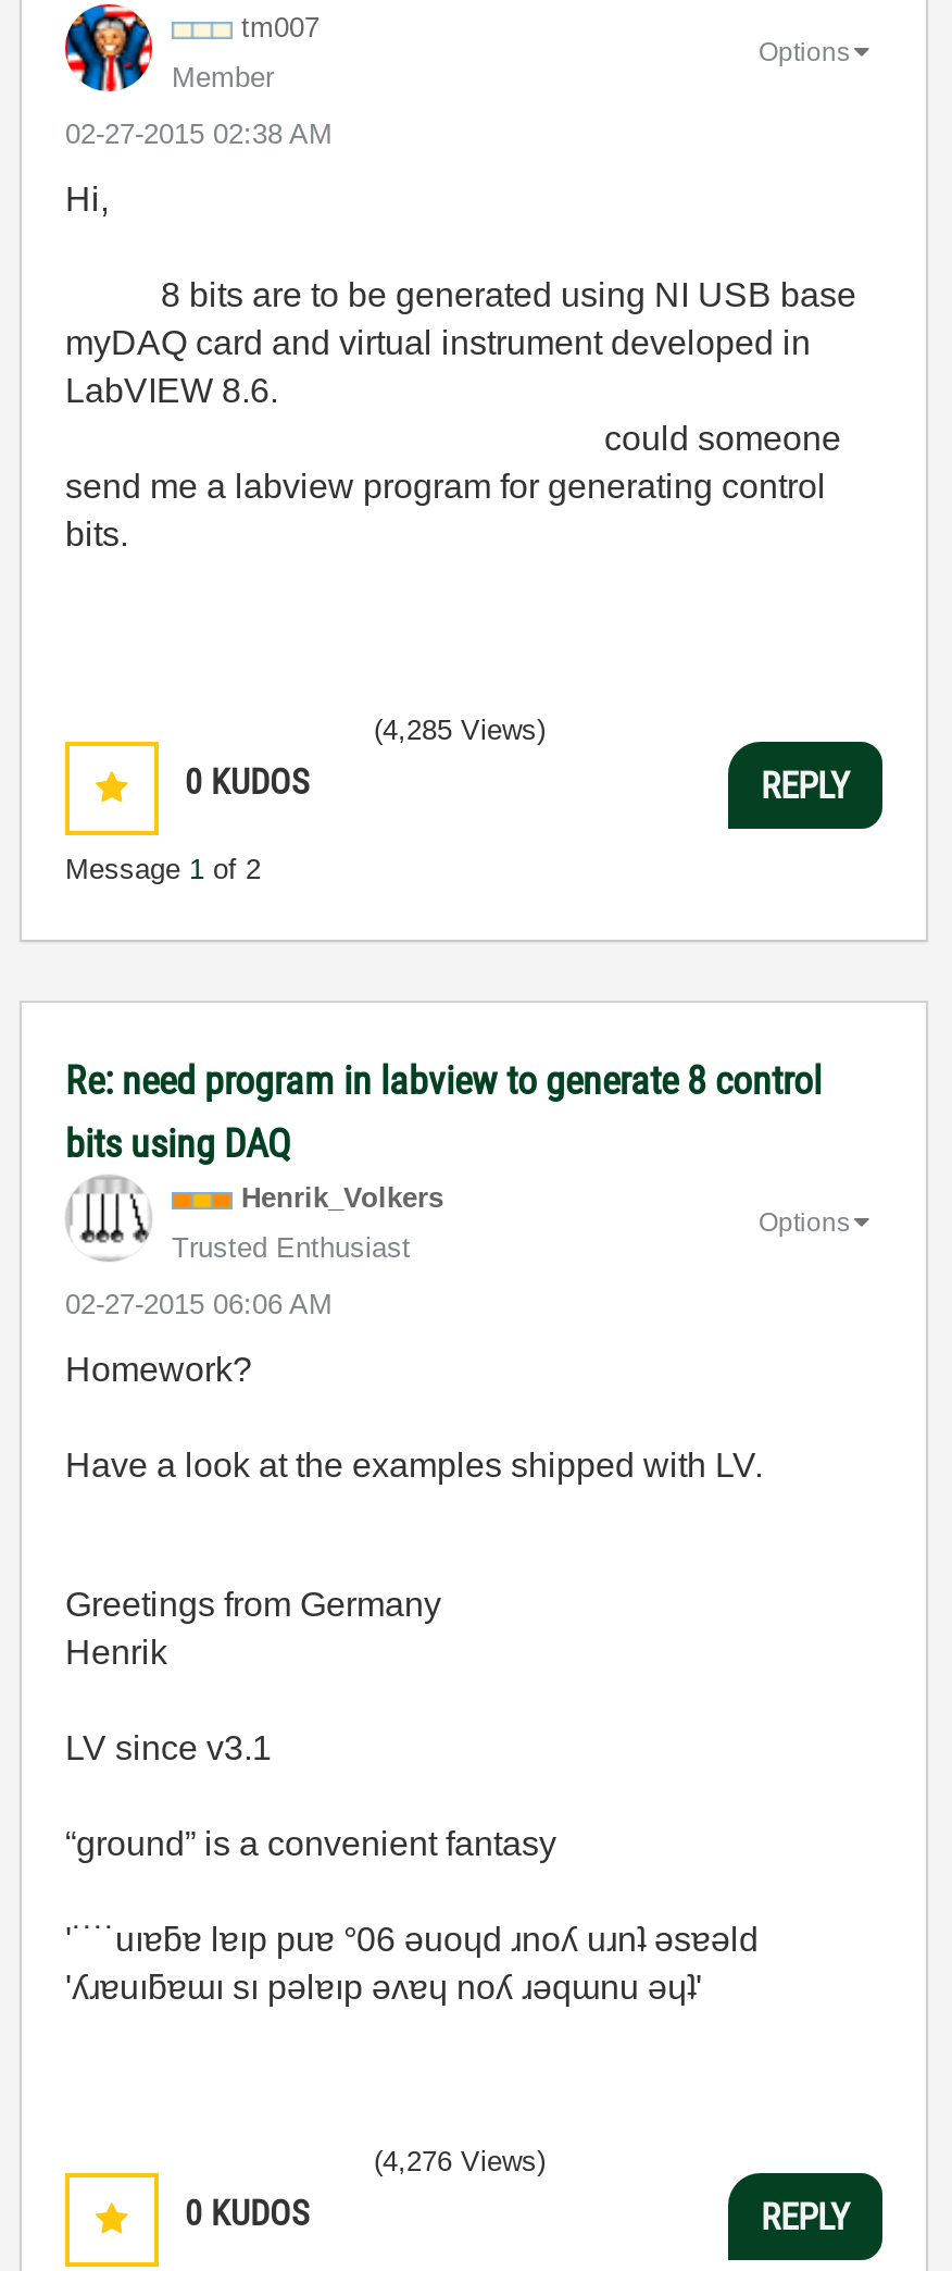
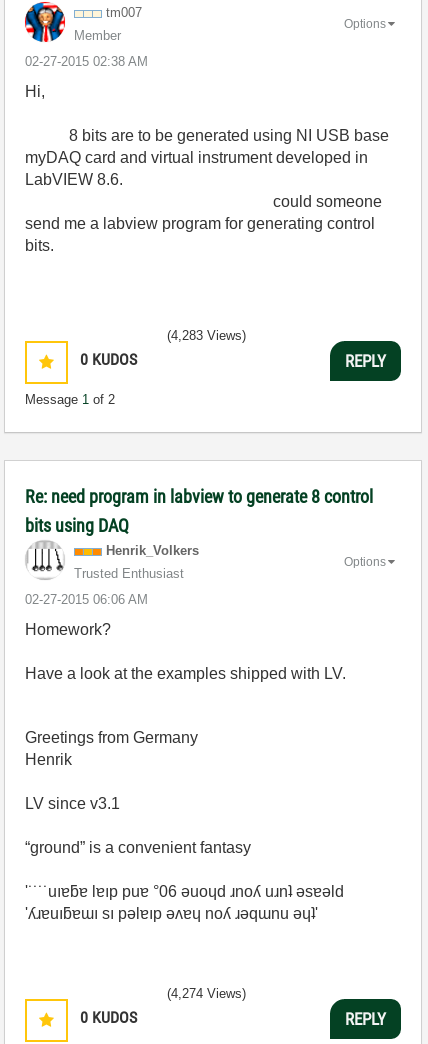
- (4,285 Views)
+ (4,283 Views)

- (4,276 Views)
+ (4,274 Views)
